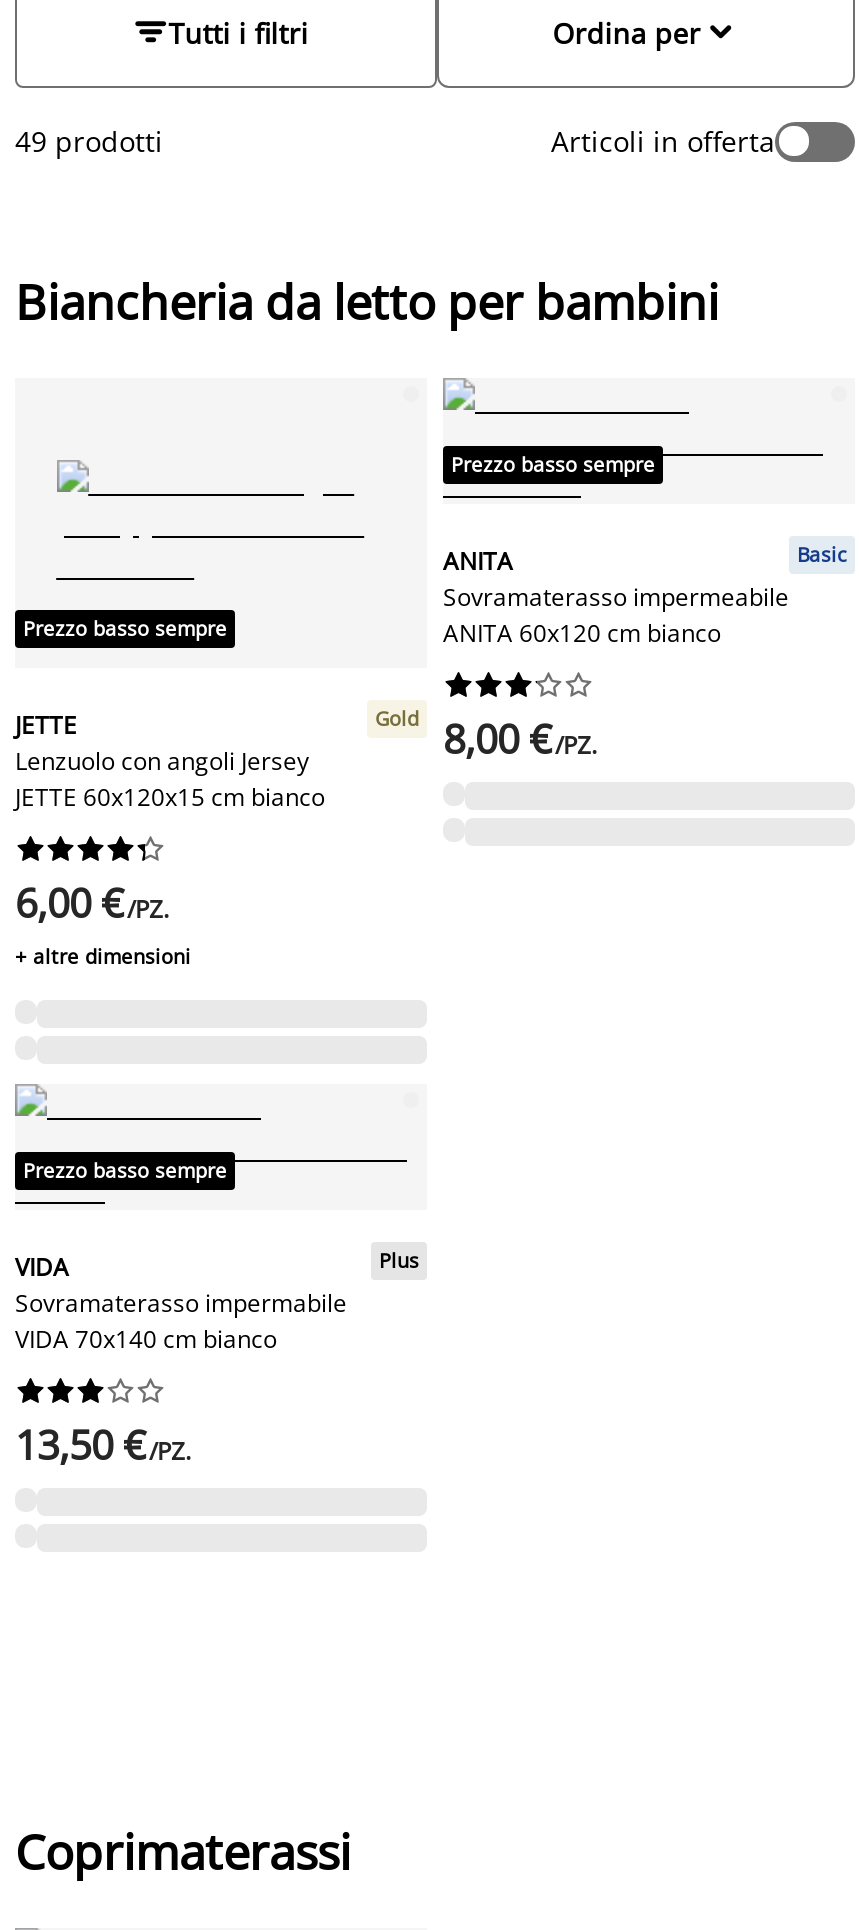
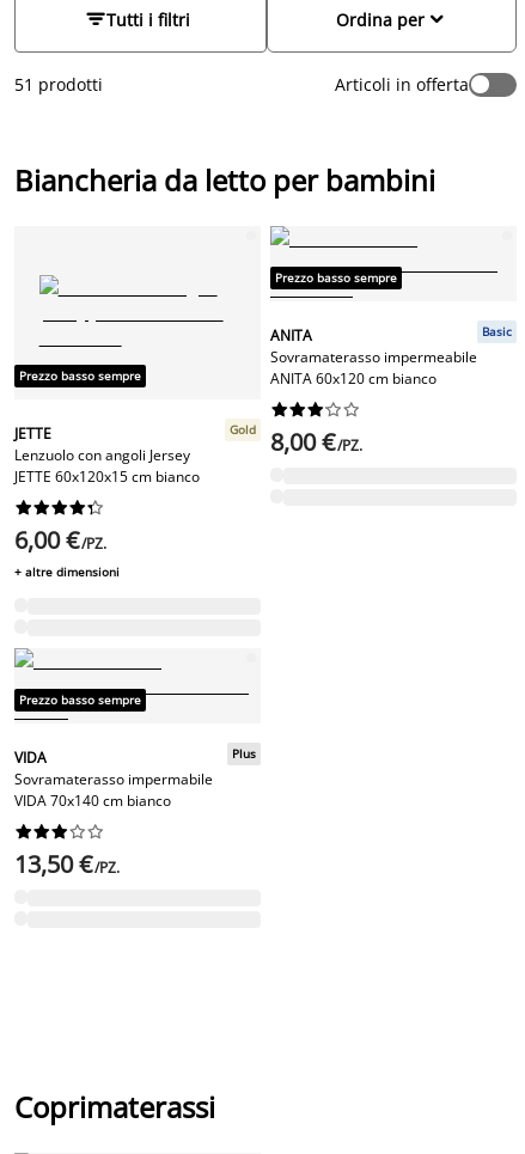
- 49 prodotti
+ 51 prodotti
